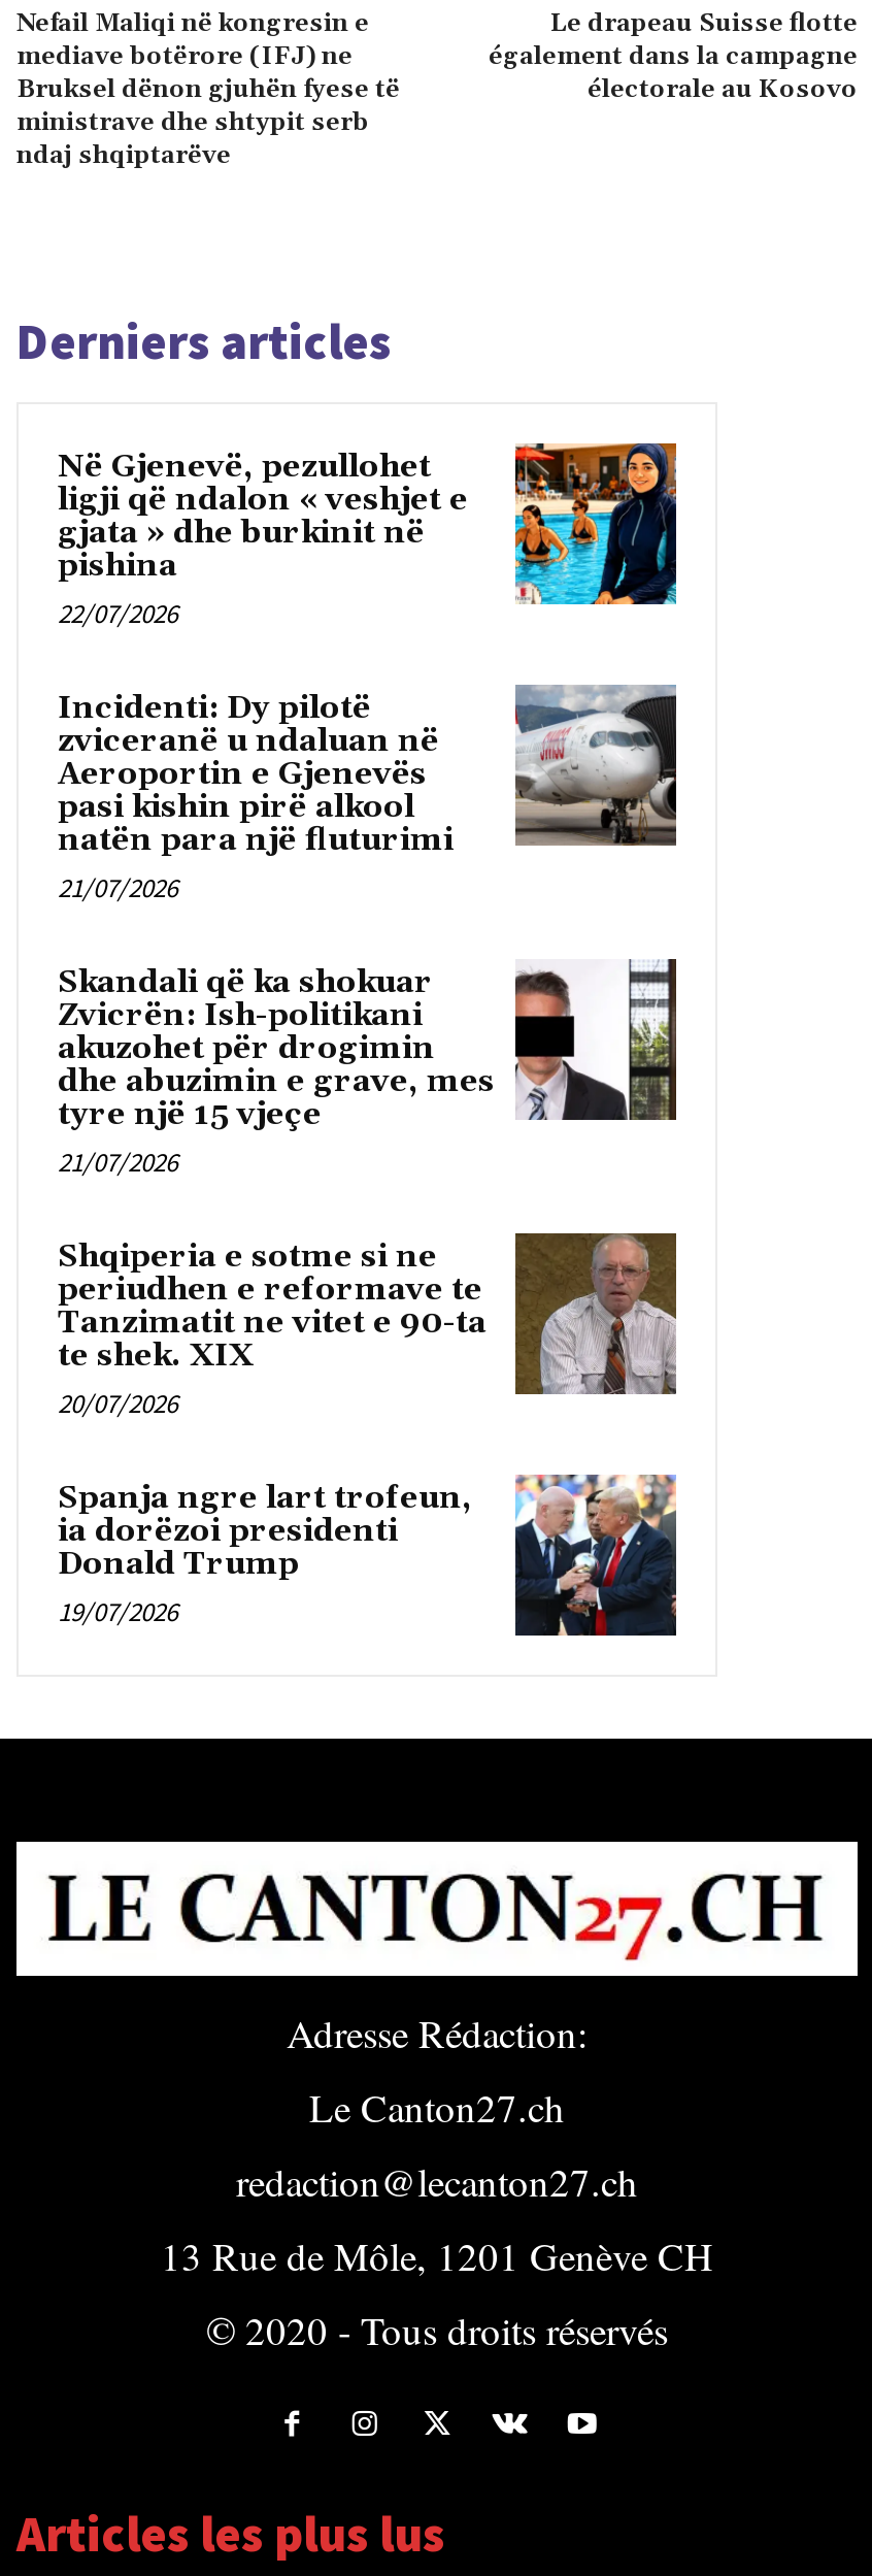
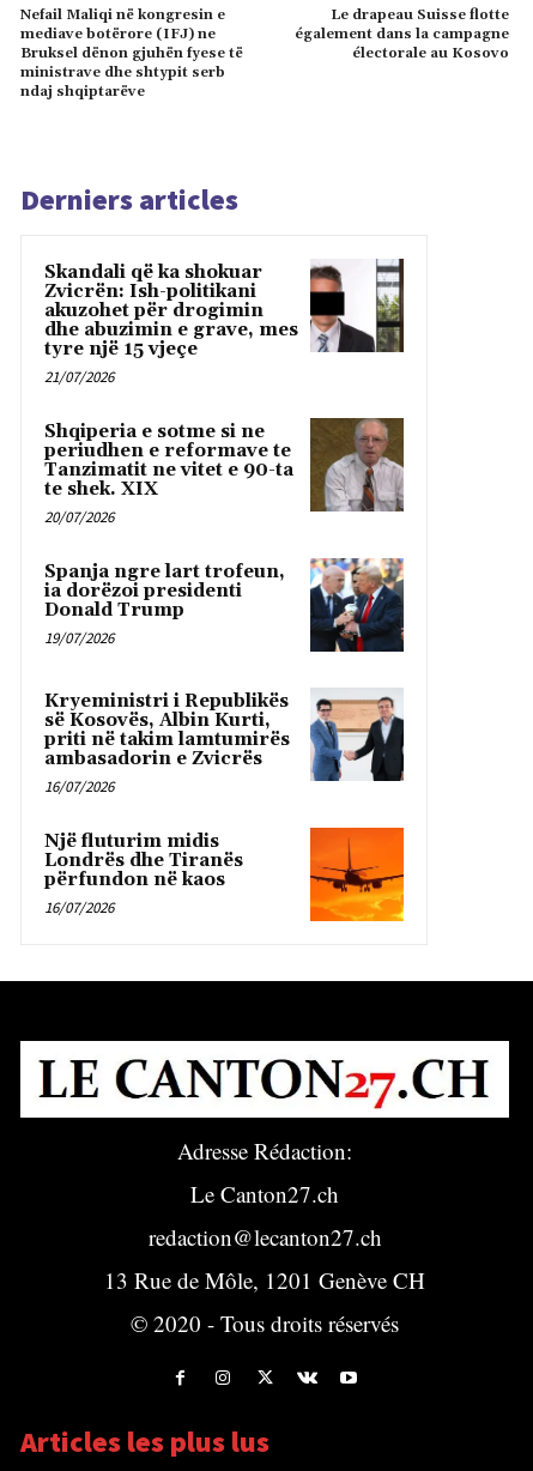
- [image]
- Në Gjenevë, pezullohet
- ligji që ndalon « veshjet e
- gjata » dhe burkinit në
- pishina
- 22/07/2026
- Incidenti: Dy pilotë
- zviceranë u ndaluan në
- Aeroportin e Gjenevës
- pasi kishin pirë alkool
- natën para një fluturimi
- 21/07/2026

- [image]

moved up: [image] | Skandali që ka shokuar | Zvicrën: Ish-politikani | ... | Donald Trump | 19/07/2026

+ [image]
+ Kryeministri i Republikës
+ së Kosovës, Albin Kurti,
+ priti në takim lamtumirës
+ ambasadorin e Zvicrës
+ 16/07/2026
+ Një fluturim midis
+ Londrës dhe Tiranës
+ përfundon në kaos
+ 16/07/2026

+ [image]
